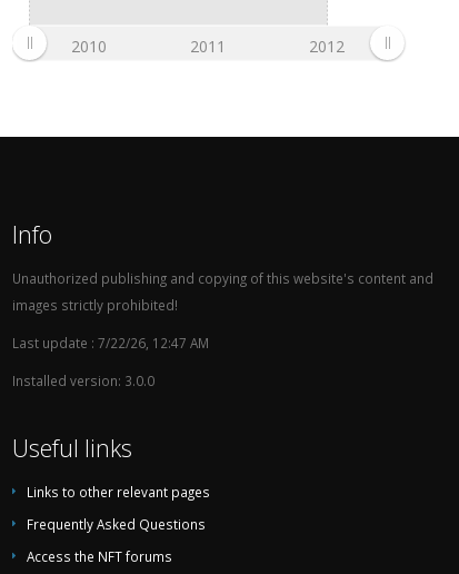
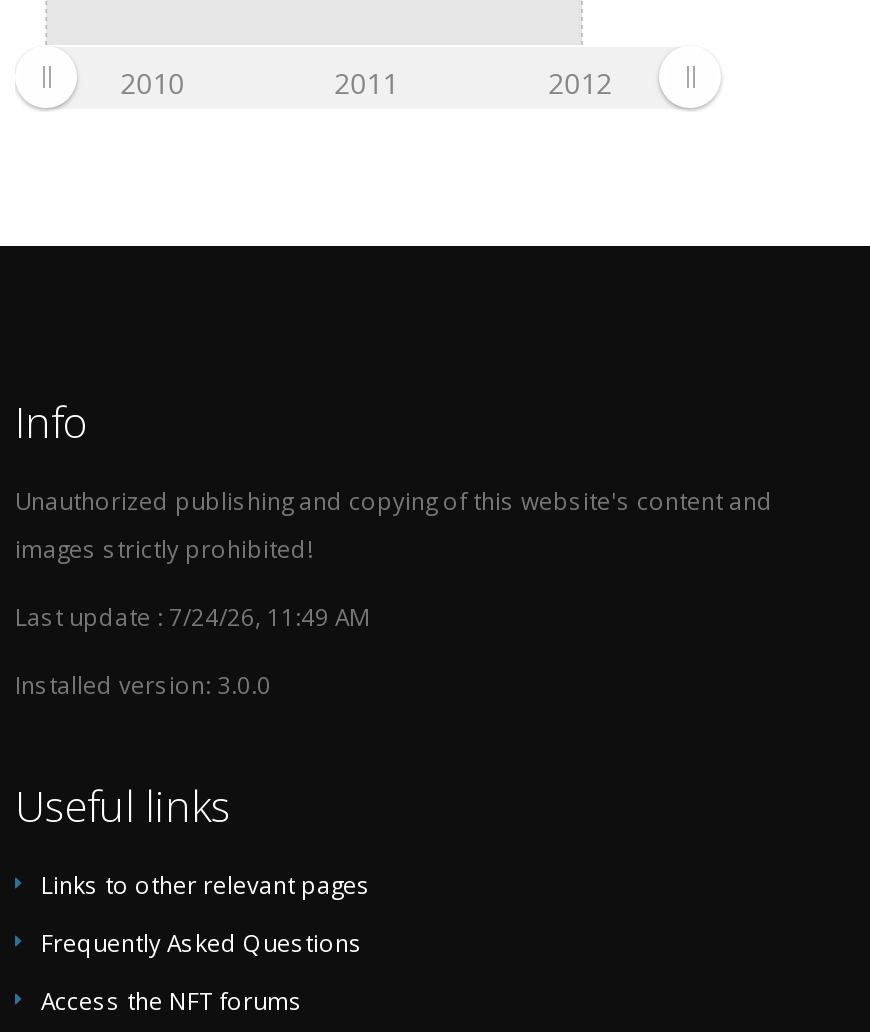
- Last update : 7/22/26, 12:47 AM
+ Last update : 7/24/26, 11:49 AM
